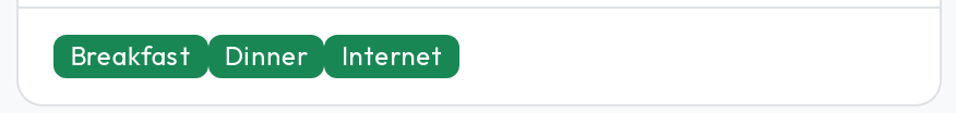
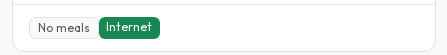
- Breakfast
- Dinner
+ No meals
